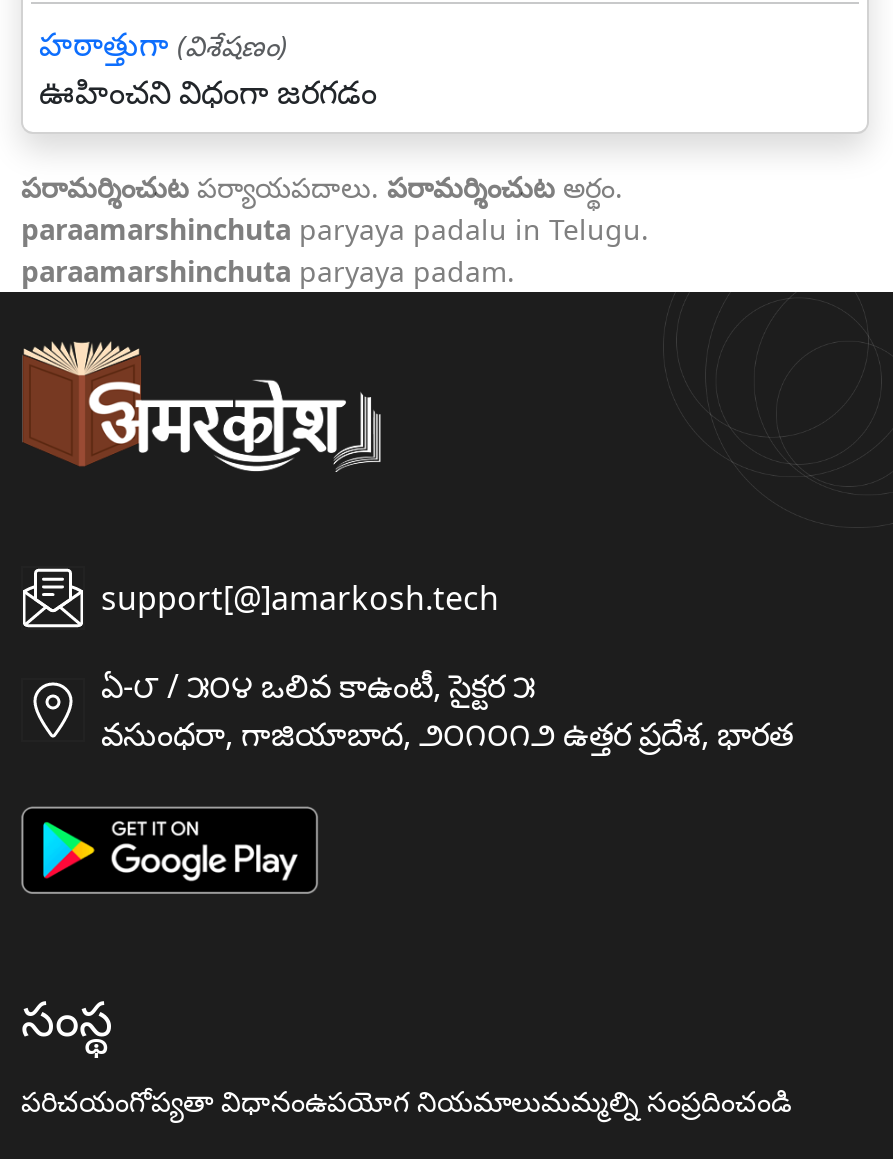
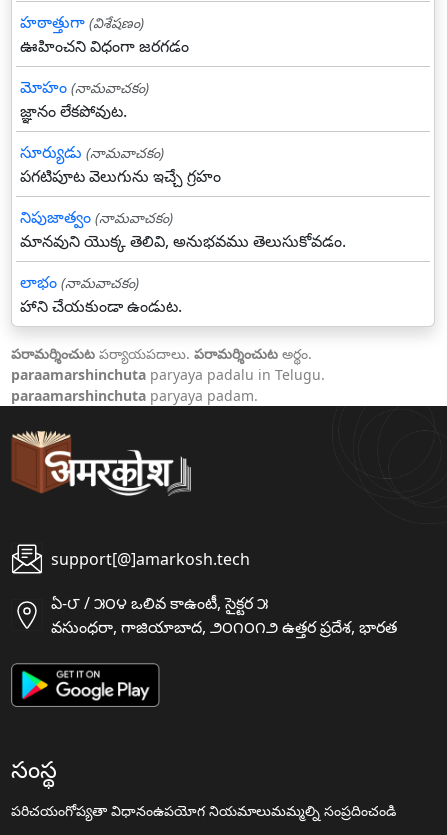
+ మోహం (నామవాచకం)
+ జ్ఞానం లేకపోవుట.
+ సూర్యుడు (నామవాచకం)
+ పగటిపూట వెలుగును ఇచ్చే గ్రహం
+ నిపుజాత్వం (నామవాచకం)
+ మానవుని యొక్క తెలివి, అనుభవము తెలుసుకోవడం.
+ లాభం (నామవాచకం)
+ హాని చేయకుండా ఉండుట.
